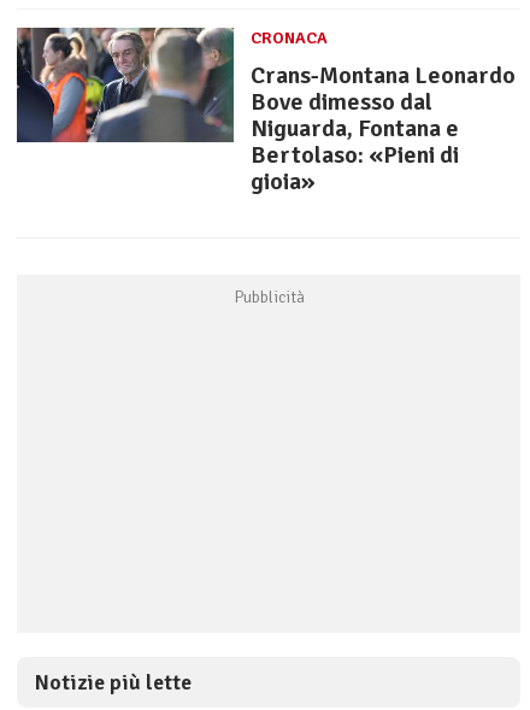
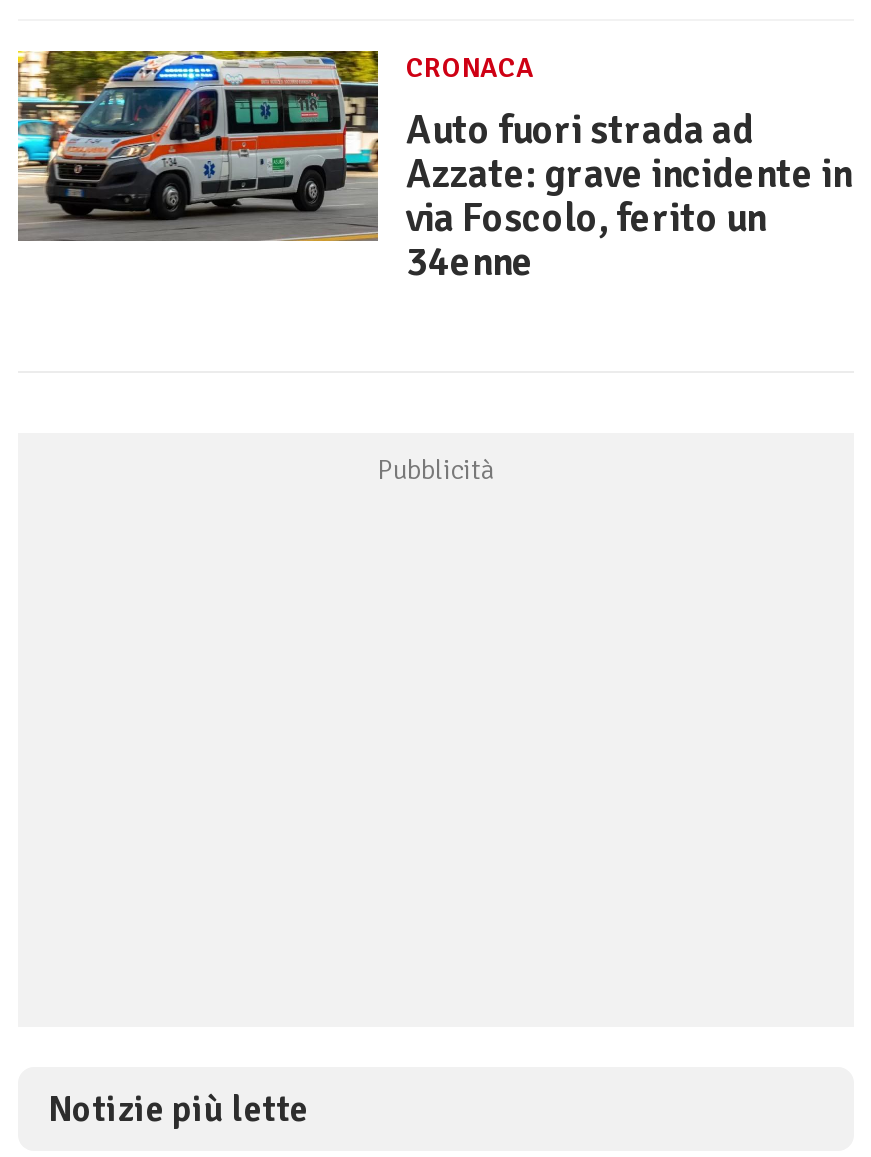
- [image]
- Crans-Montana Leonardo
- Bove dimesso dal
- Niguarda, Fontana e
- Bertolaso: «Pieni di
- gioia»
+ [image]
+ Auto fuori strada ad
+ Azzate: grave incidente in
+ via Foscolo, ferito un
+ 34enne
